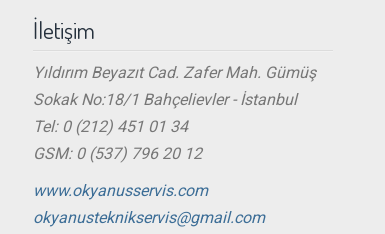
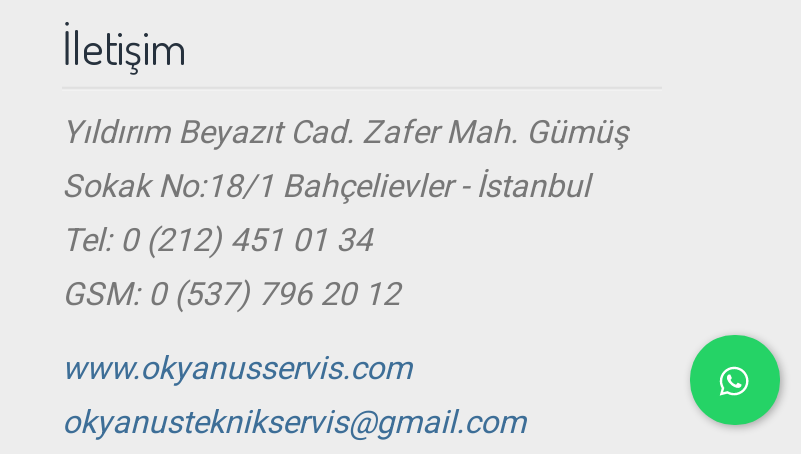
+ [image]
